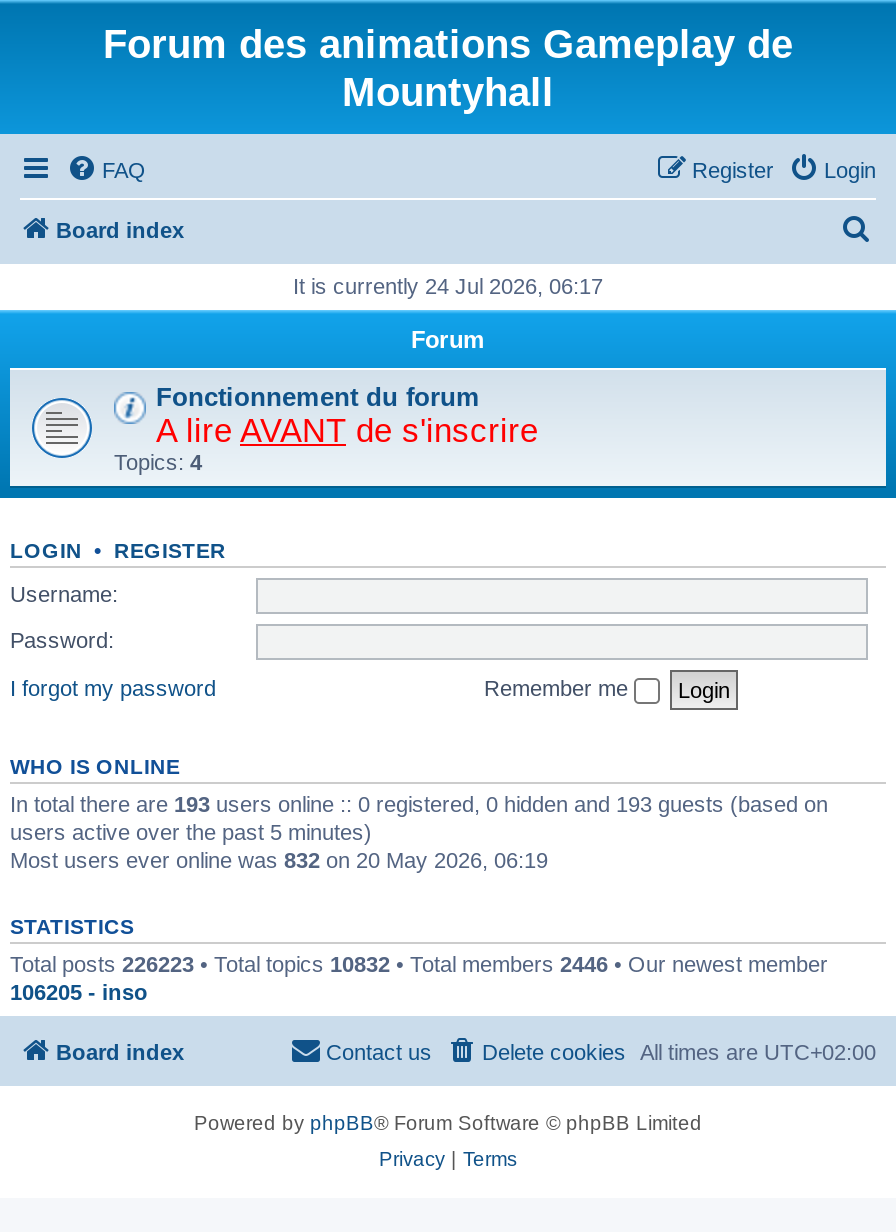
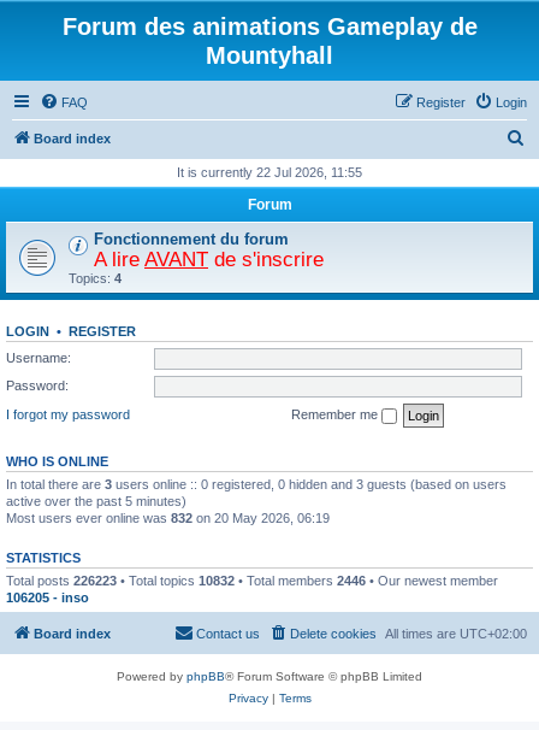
- It is currently 24 Jul 2026, 06:17
+ It is currently 22 Jul 2026, 11:55

- In total there are 193 users online :: 0 registered, 0 hidden and 193 guests (based on
- users active over the past 5 minutes)
+ In total there are 3 users online :: 0 registered, 0 hidden and 3 guests (based on users
+ active over the past 5 minutes)
